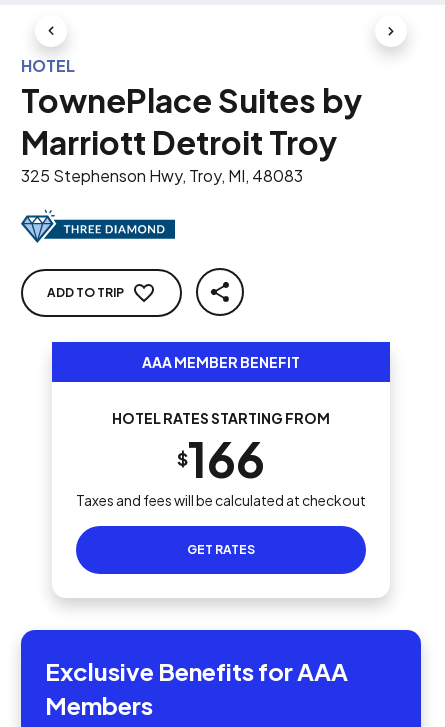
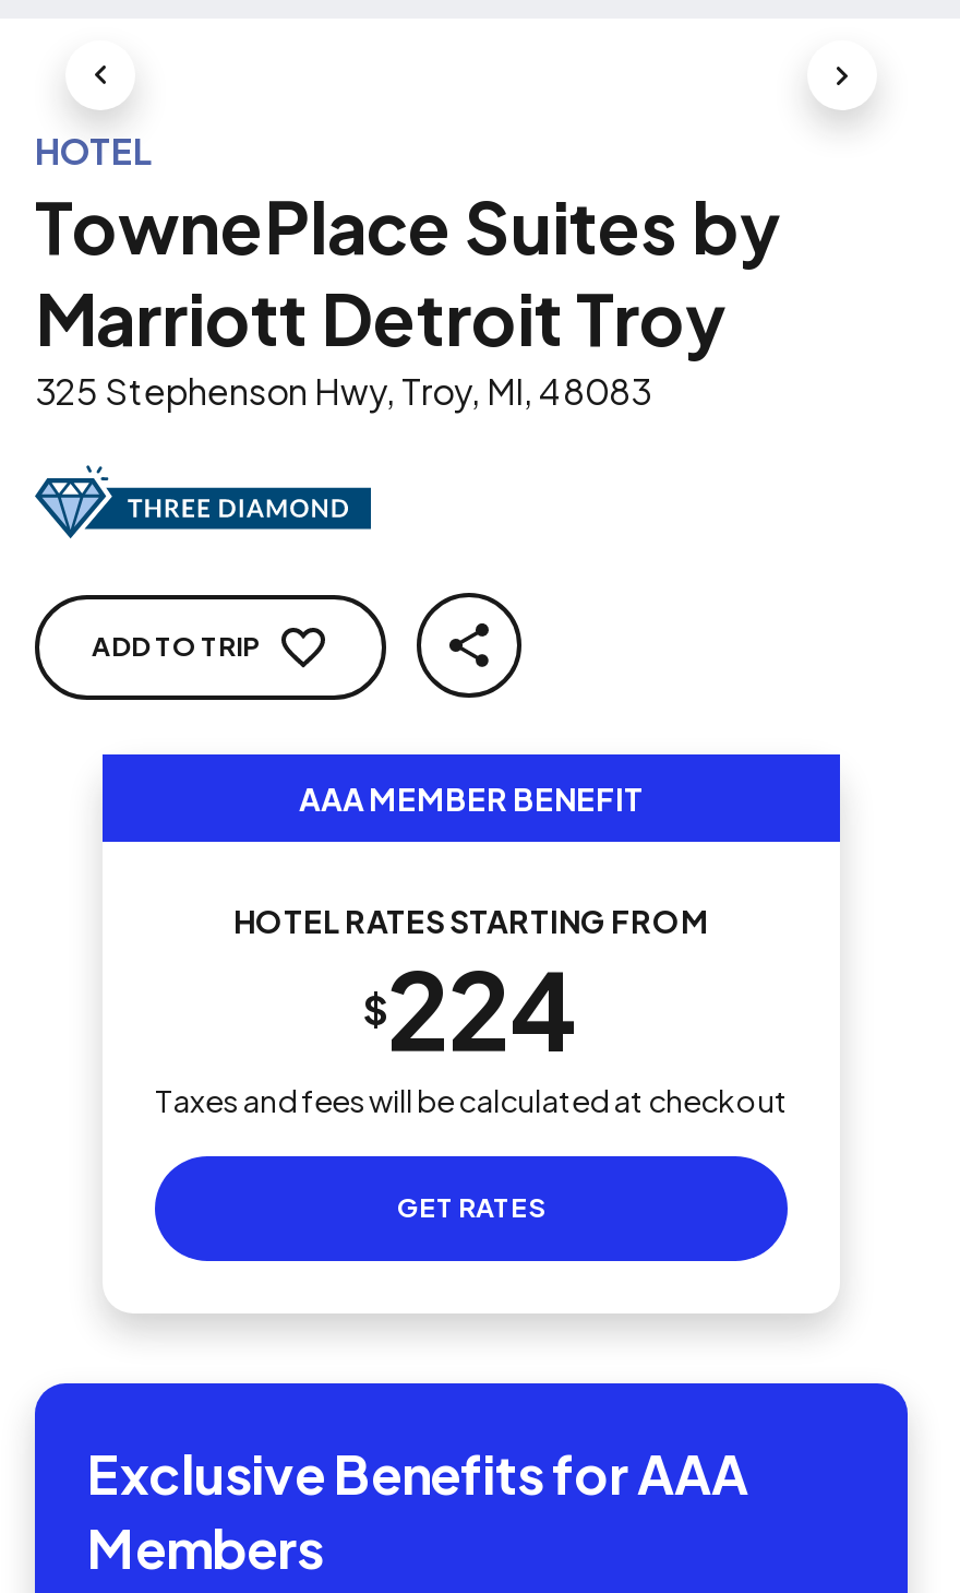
- $166
+ $224
